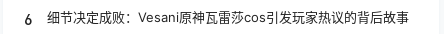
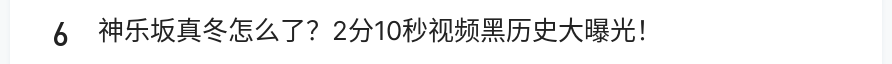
- 细节决定成败：Vesani原神瓦雷莎cos引发玩家热议的背后故事
+ 神乐坂真冬怎么了？2分10秒视频黑历史大曝光！
